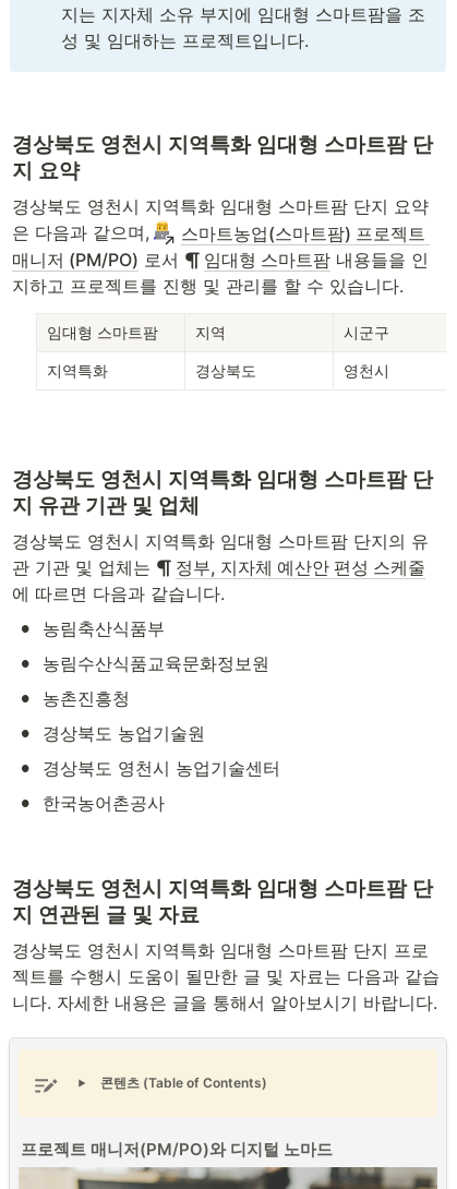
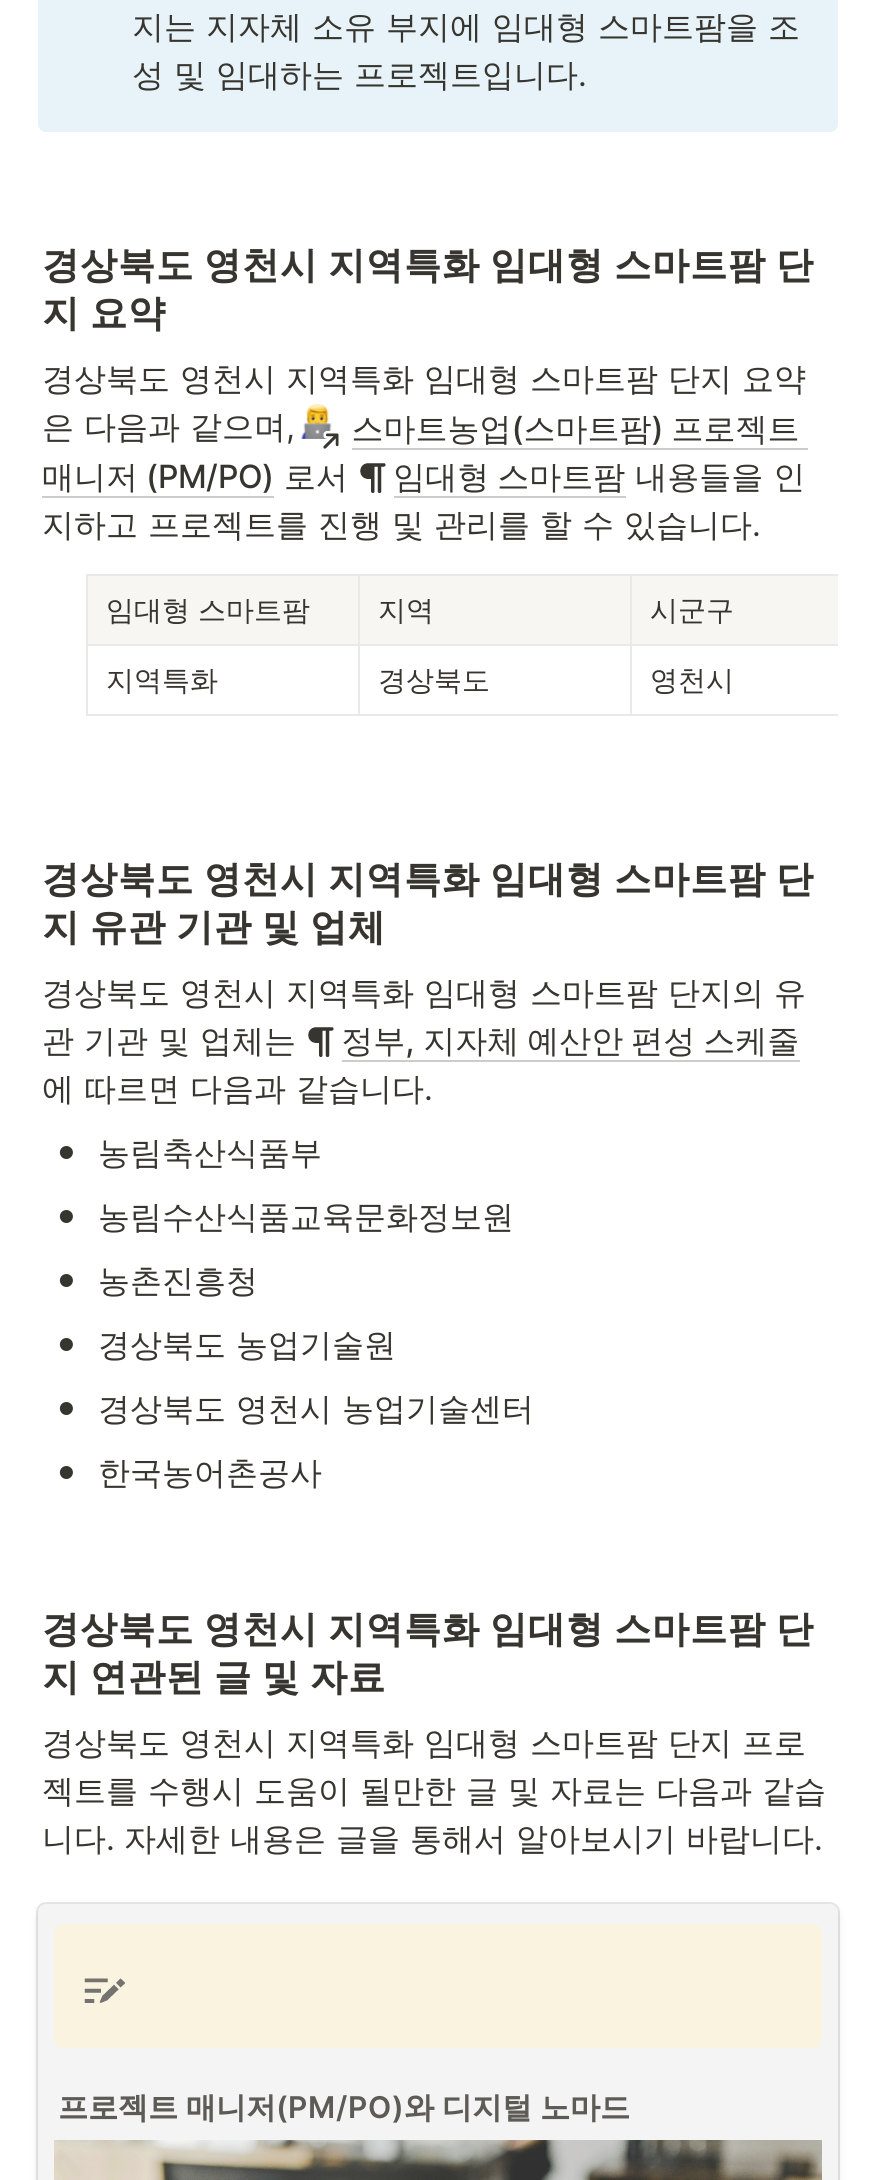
- 콘텐츠 (Table of Contents)
